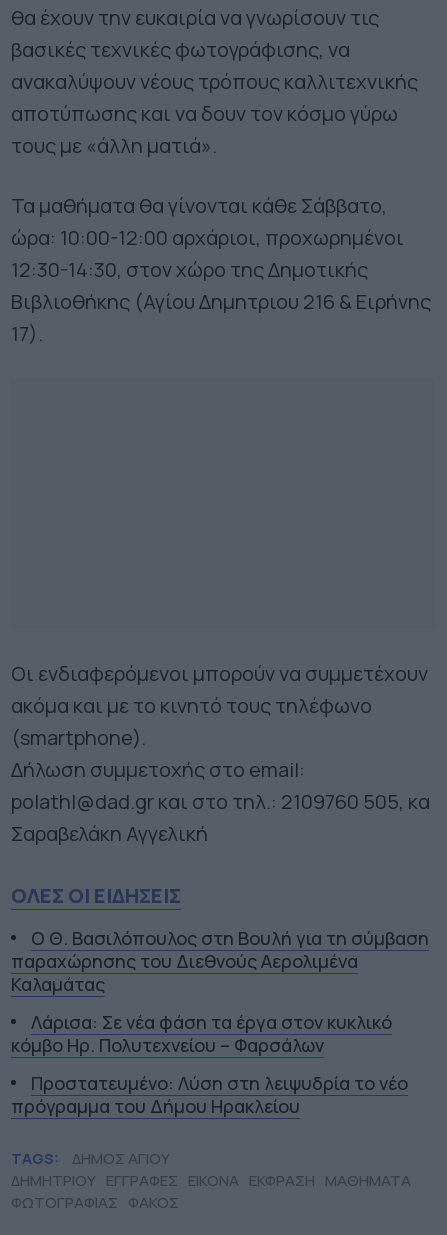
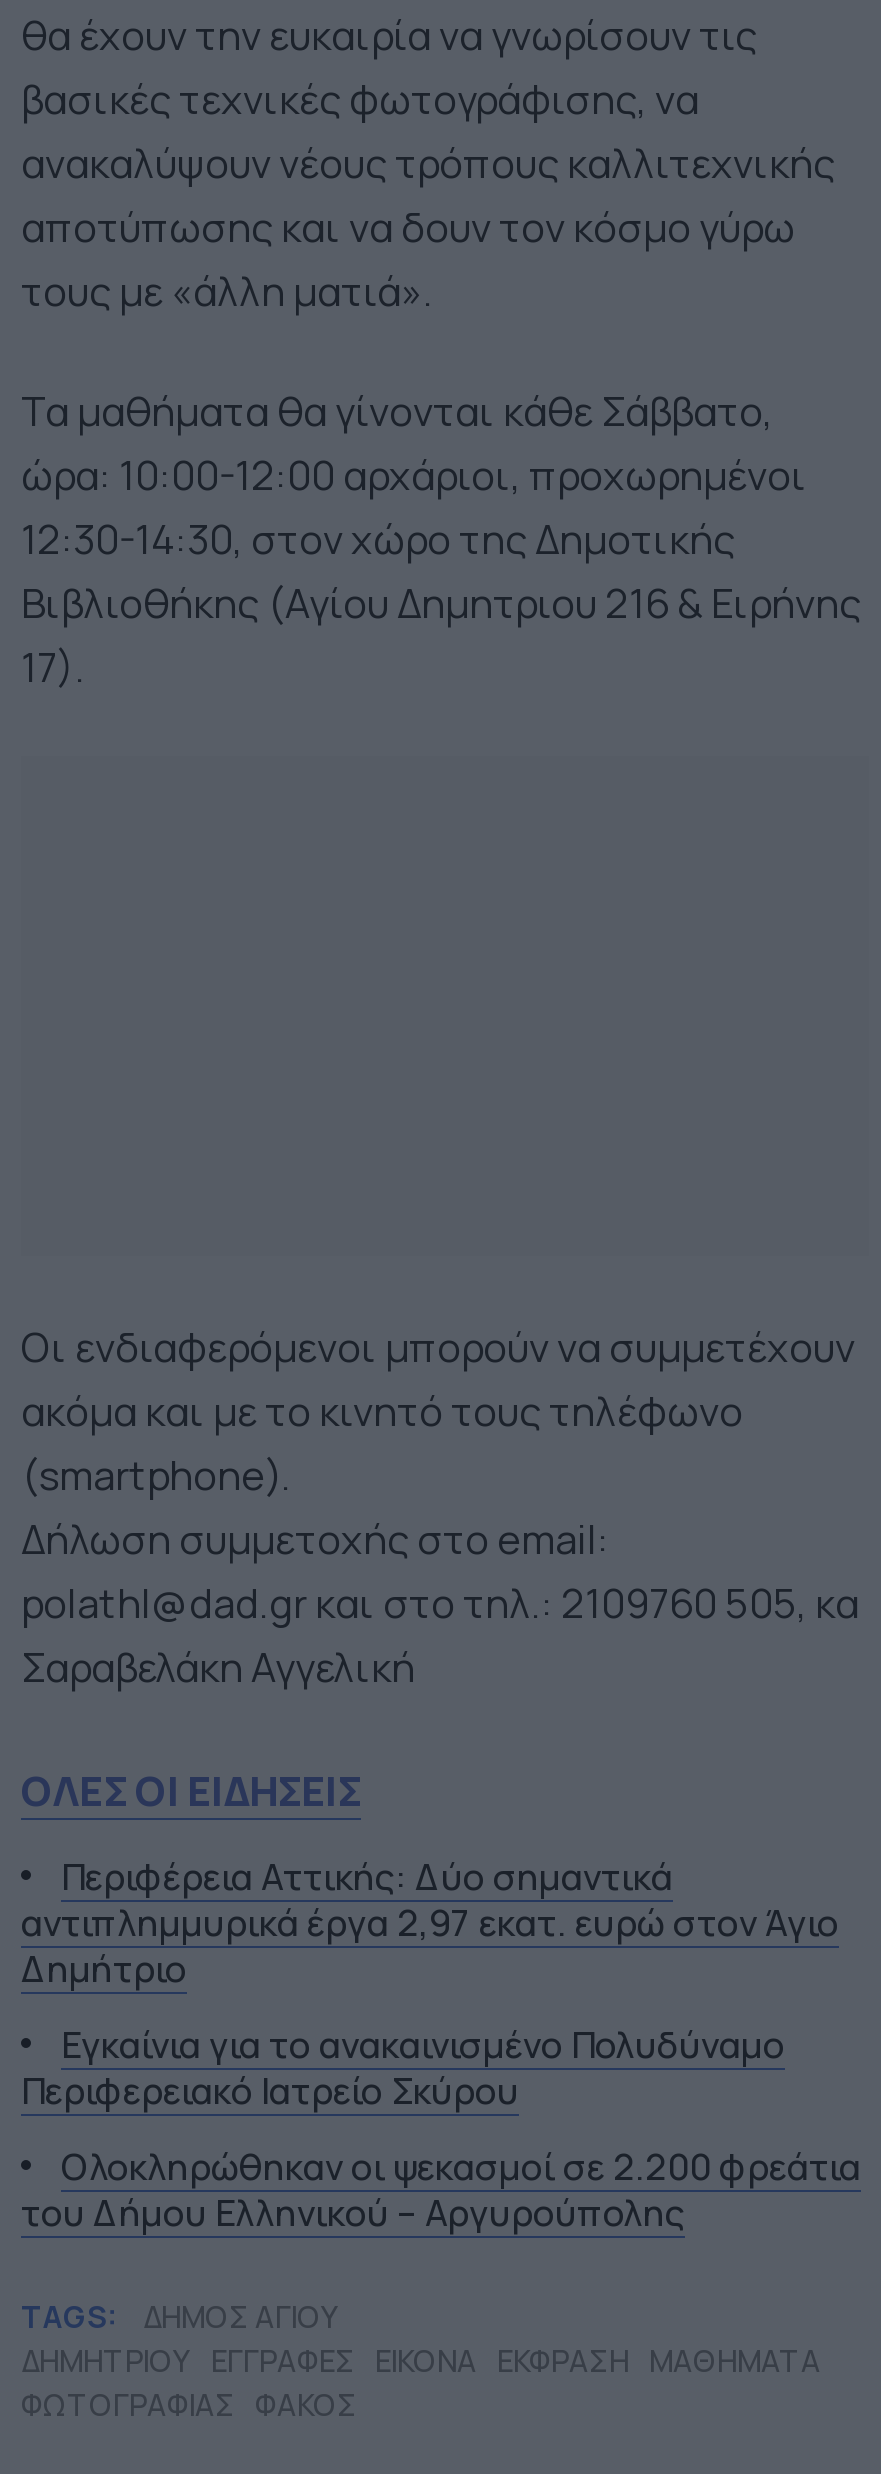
- Ο Θ. Βασιλόπουλος στη Βουλή για τη σύμβαση
- παραχώρησης του Διεθνούς Αερολιμένα
- Καλαμάτας
+ Περιφέρεια Αττικής: Δύο σημαντικά
+ αντιπλημμυρικά έργα 2,97 εκατ. ευρώ στον Άγιο
+ Δημήτριο

- Λάρισα: Σε νέα φάση τα έργα στον κυκλικό
- κόμβο Ηρ. Πολυτεχνείου – Φαρσάλων
+ Εγκαίνια για το ανακαινισμένο Πολυδύναμο
+ Περιφερειακό Ιατρείο Σκύρου

- Πρoστατευμένο: Λύση στη λειψυδρία το νέο
- πρόγραμμα του Δήμου Ηρακλείου
+ Ολοκληρώθηκαν οι ψεκασμοί σε 2.200 φρεάτια
+ του Δήμου Ελληνικού – Αργυρούπολης
